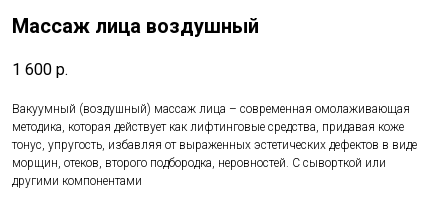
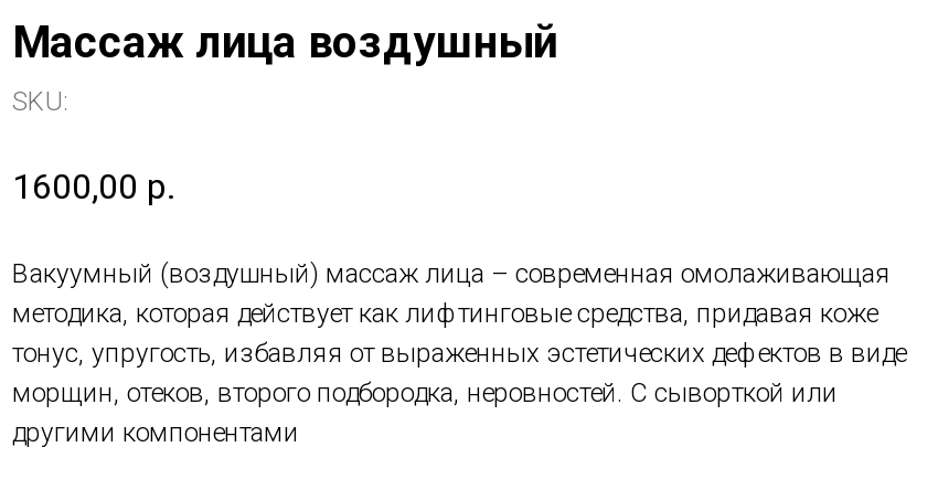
- 1 600 р.
+ SKU:
+ 1600,00 р.
